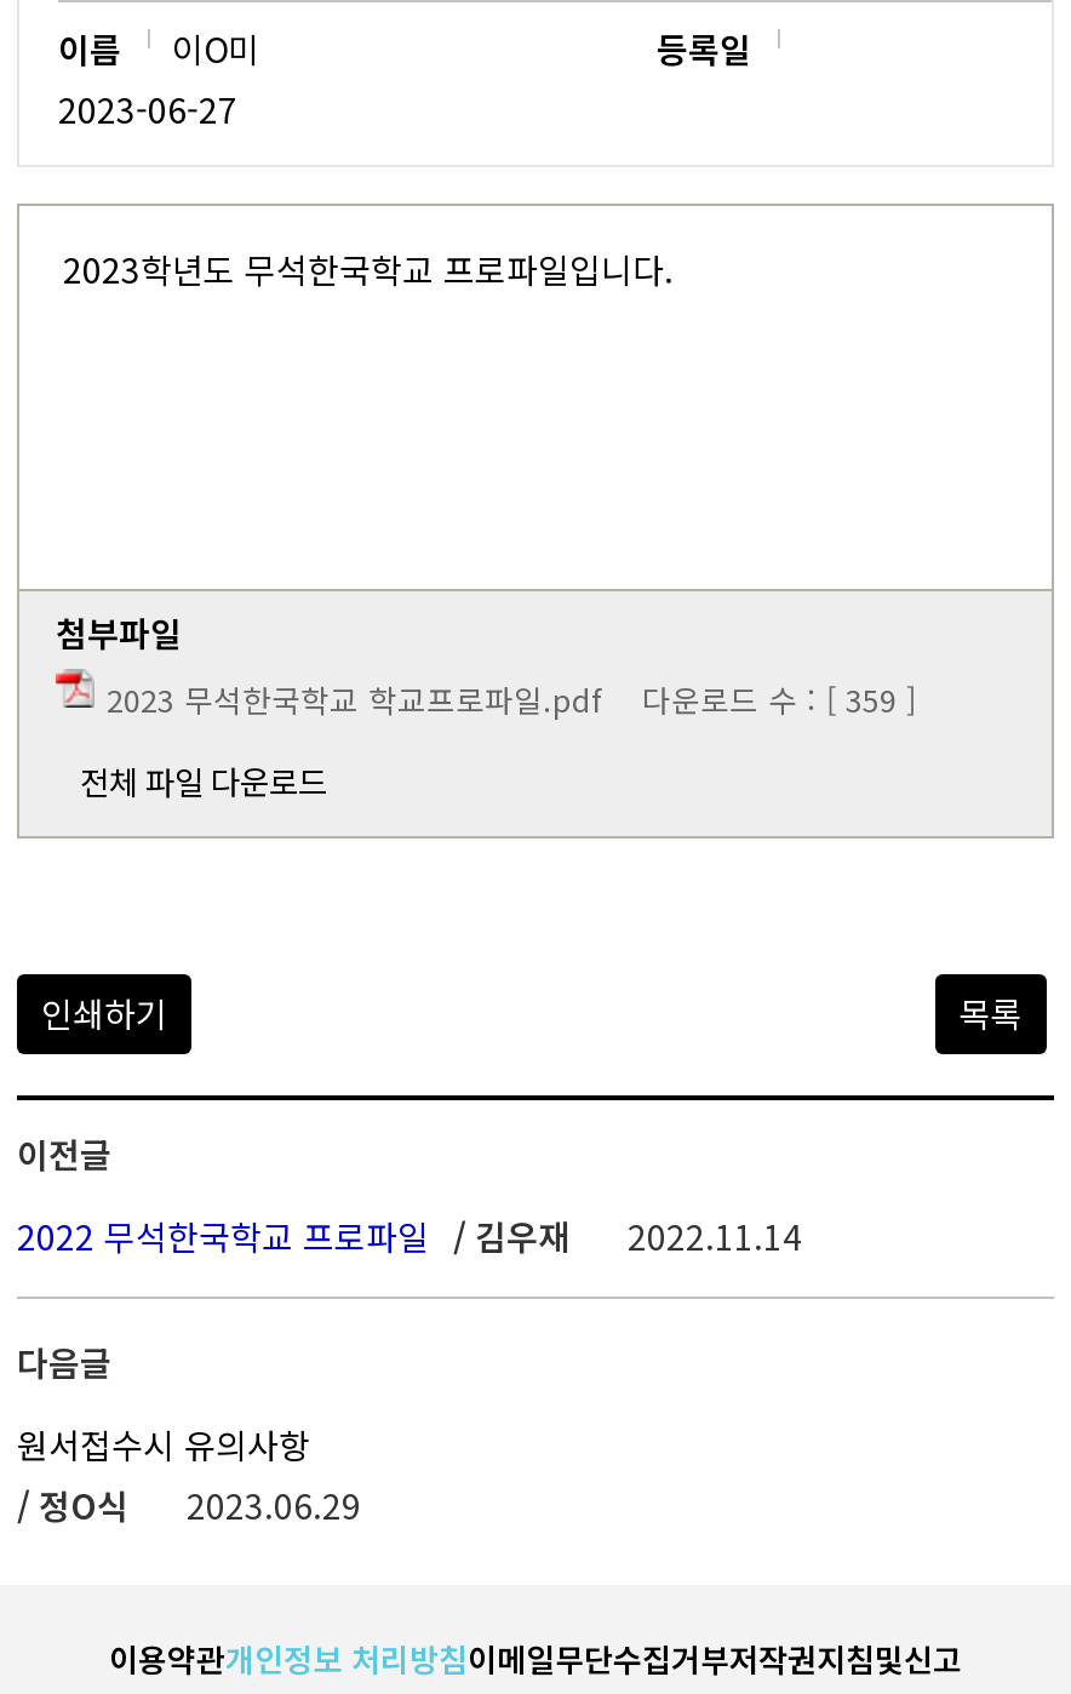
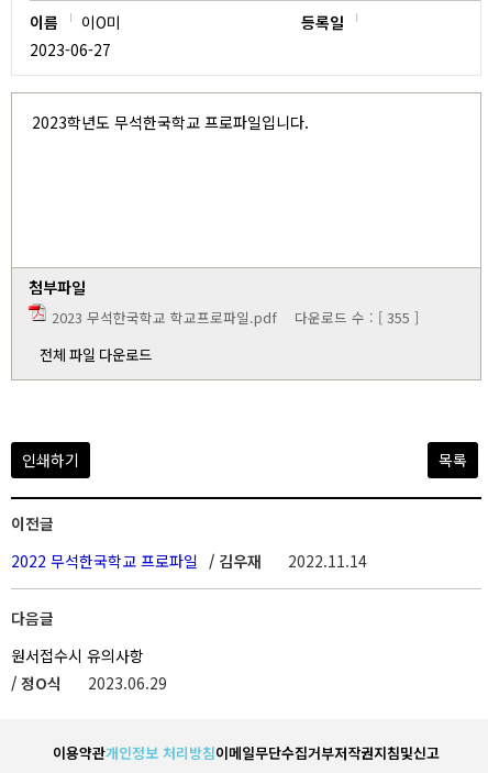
- 2023 무석한국학교 학교프로파일.pdf 다운로드 수 : [ 359 ]
+ 2023 무석한국학교 학교프로파일.pdf 다운로드 수 : [ 355 ]
